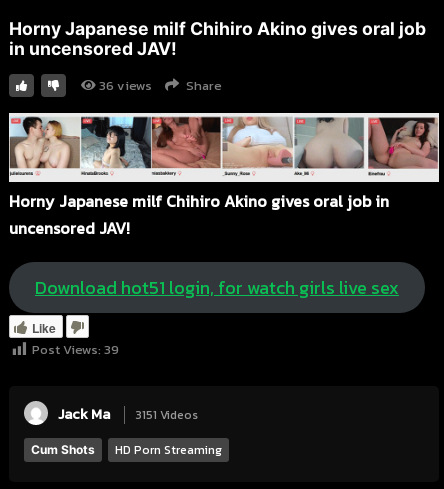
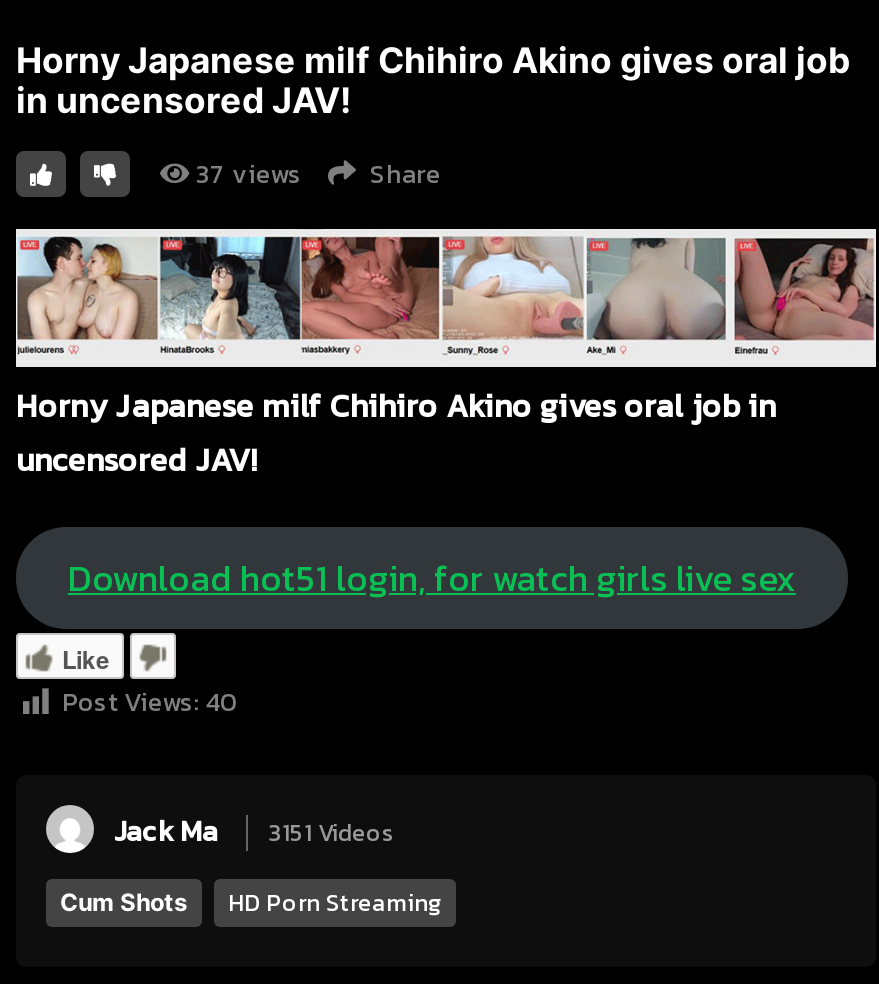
- 36 views Share
+ 37 views Share

- Post Views: 39
+ Post Views: 40
